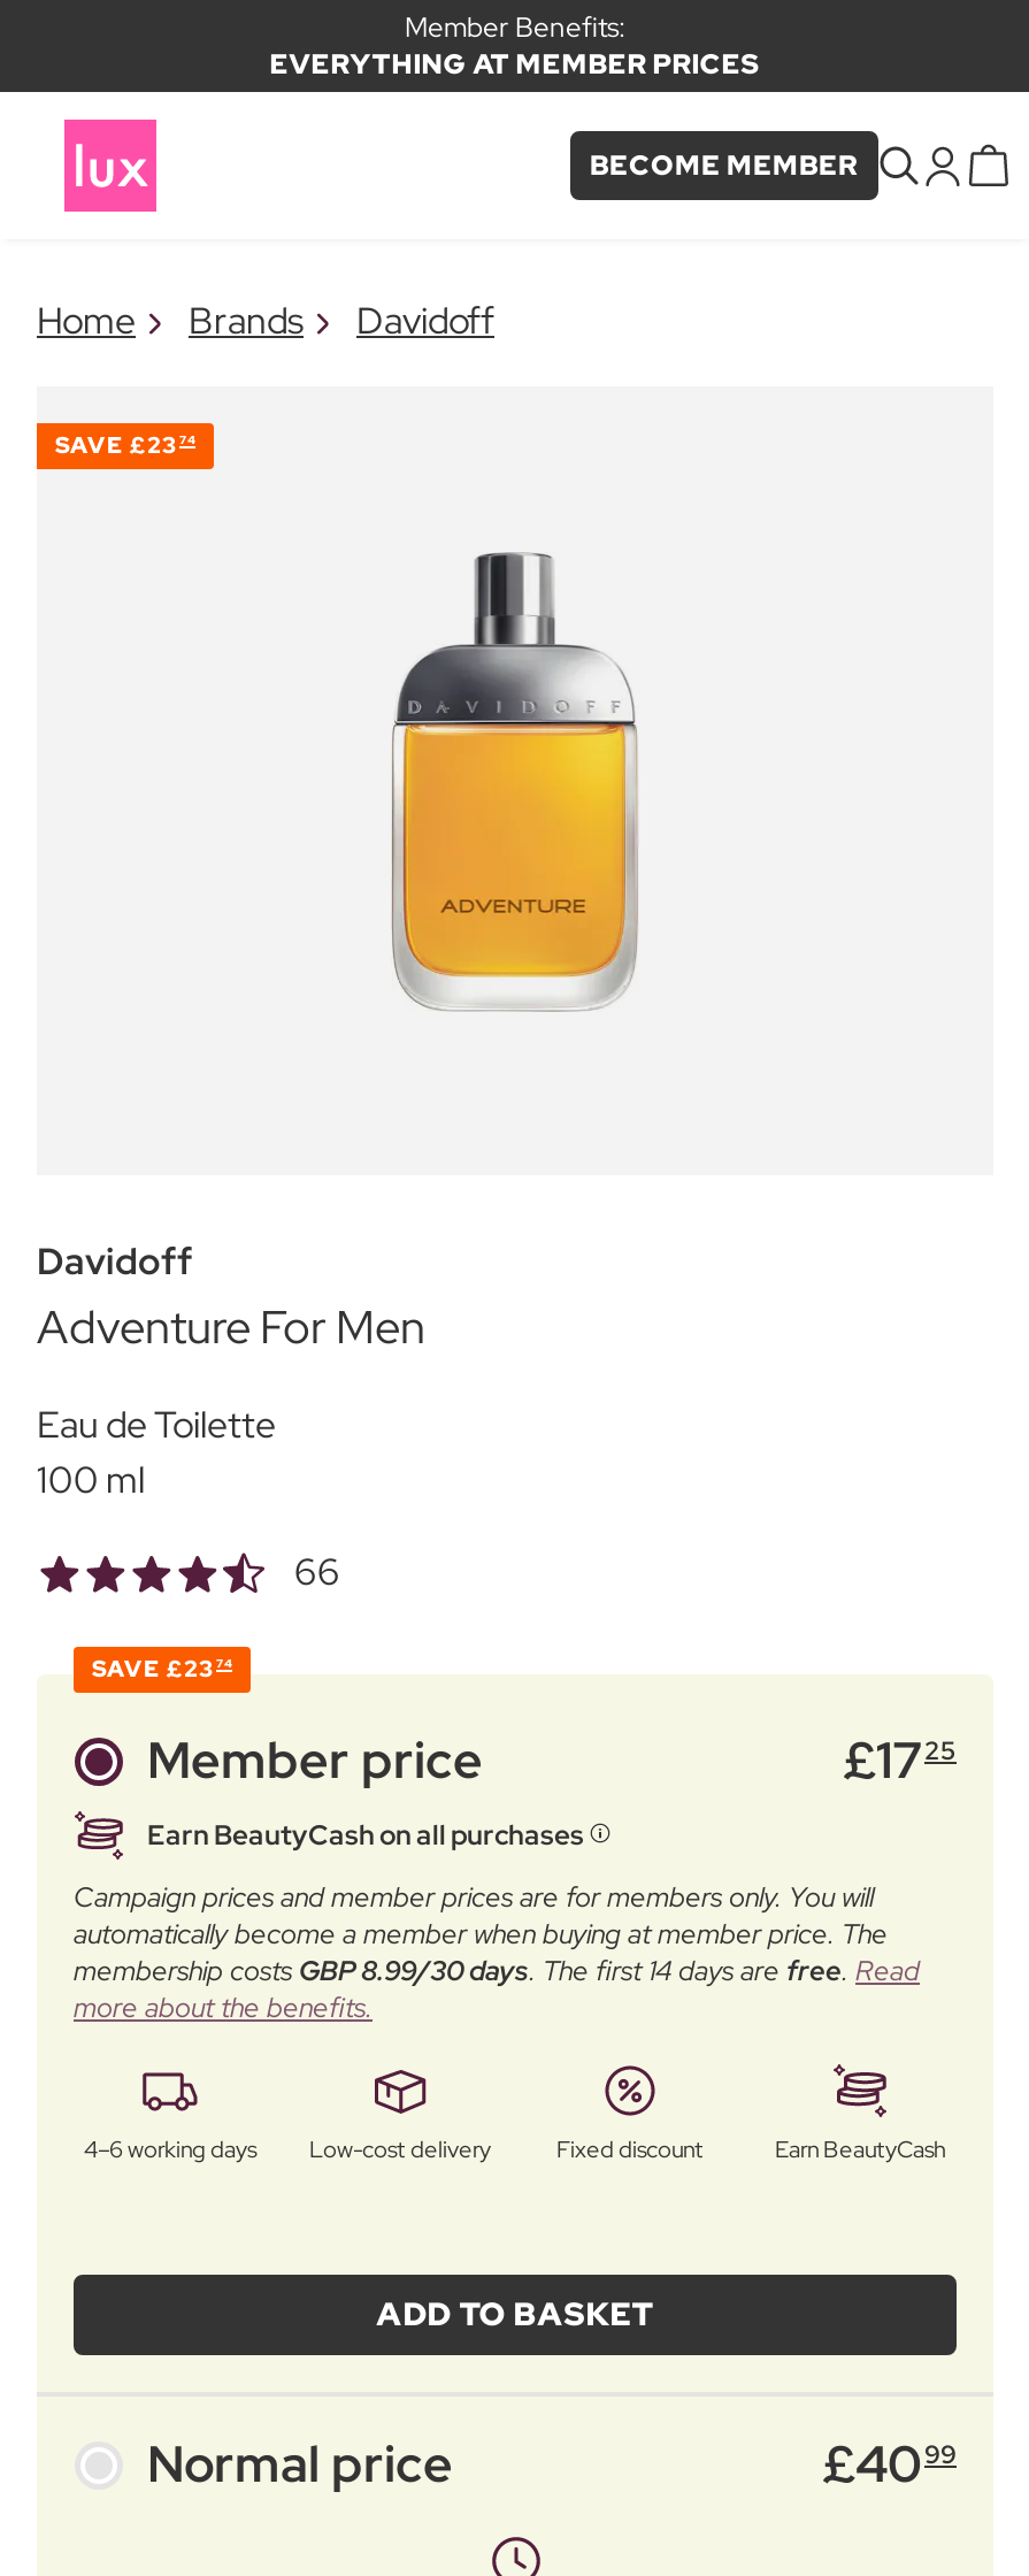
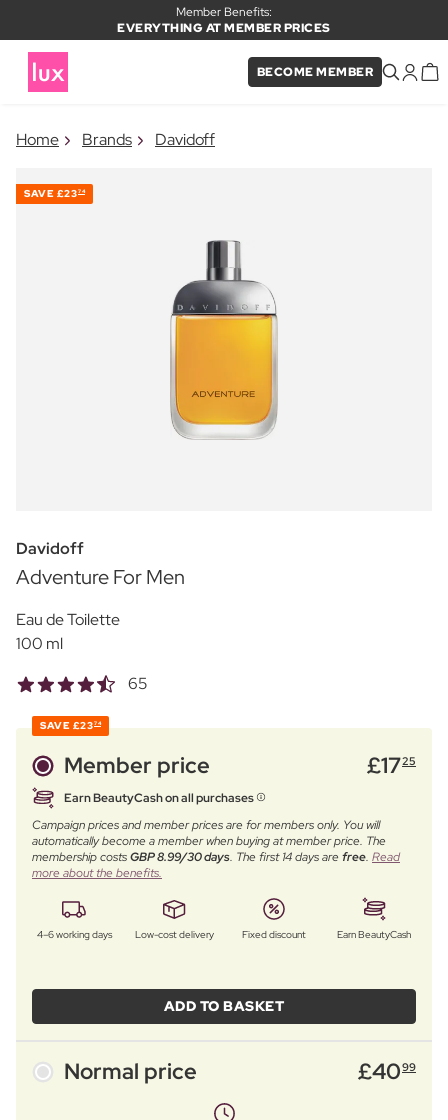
- 66
+ 65
